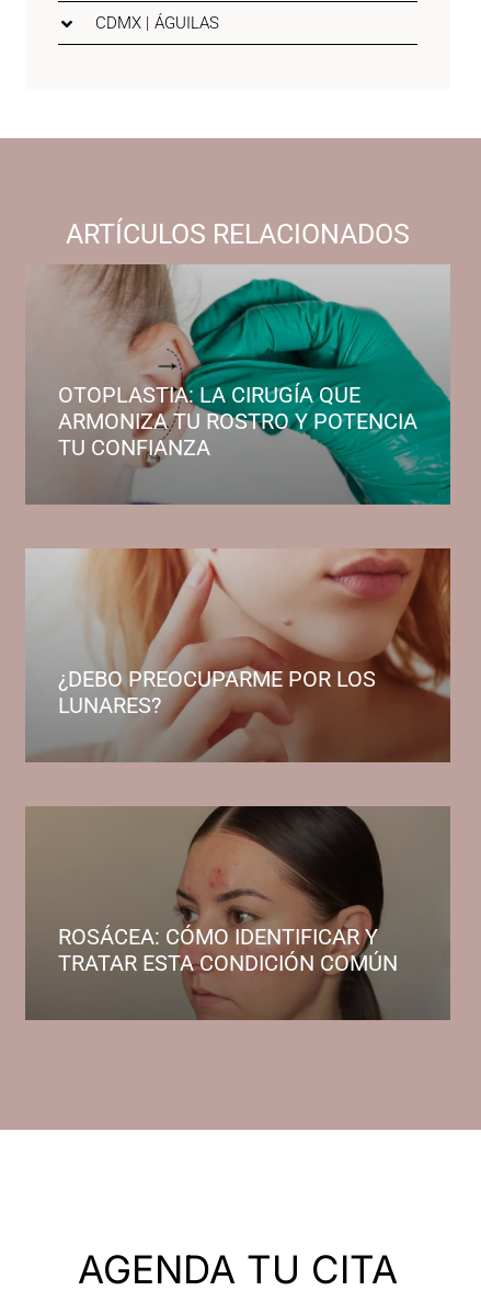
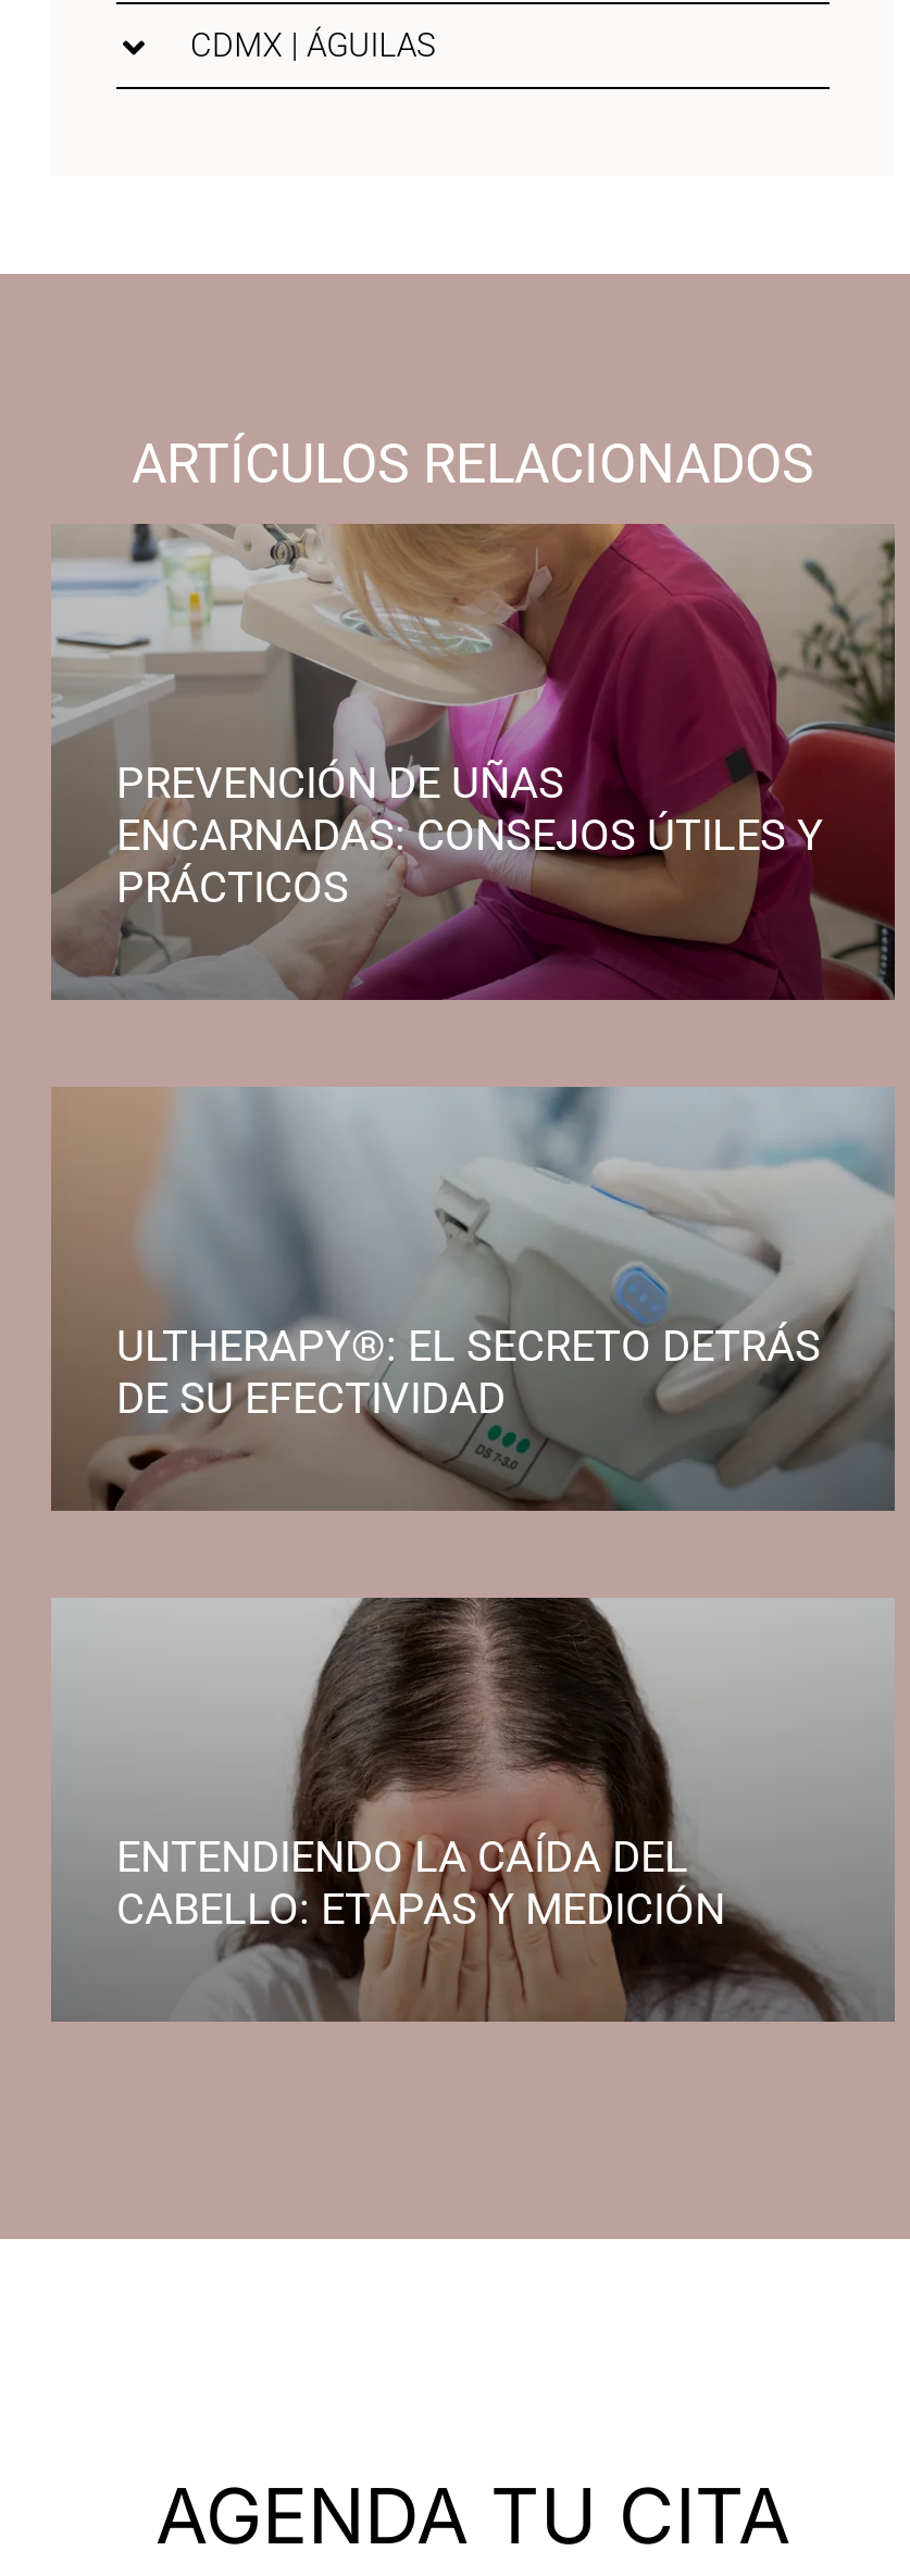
- [image]
- OTOPLASTIA: LA CIRUGÍA QUE
- ARMONIZA TU ROSTRO Y POTENCIA
- TU CONFIANZA
+ [image]
+ PREVENCIÓN DE UÑAS
+ ENCARNADAS: CONSEJOS ÚTILES Y
+ PRÁCTICOS

- [image]
- ¿DEBO PREOCUPARME POR LOS
- LUNARES?
+ [image]
+ ULTHERAPY®: EL SECRETO DETRÁS
+ DE SU EFECTIVIDAD

- [image]
- ROSÁCEA: CÓMO IDENTIFICAR Y
- TRATAR ESTA CONDICIÓN COMÚN
+ [image]
+ ENTENDIENDO LA CAÍDA DEL
+ CABELLO: ETAPAS Y MEDICIÓN
